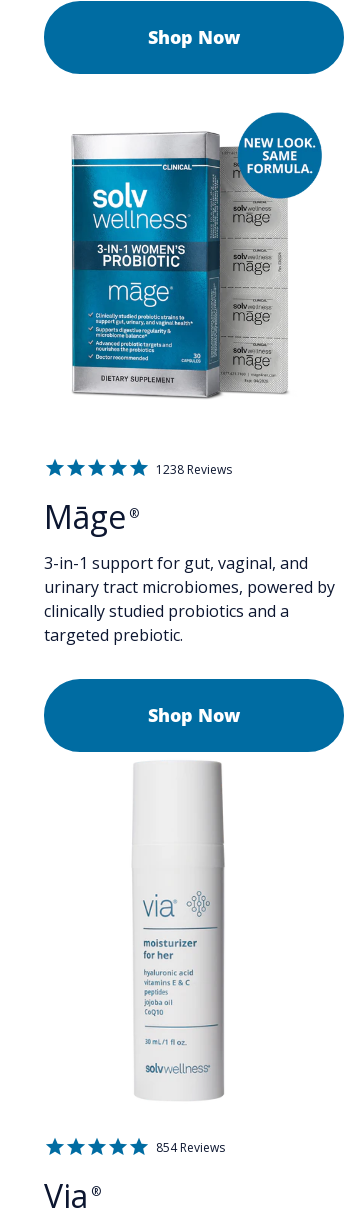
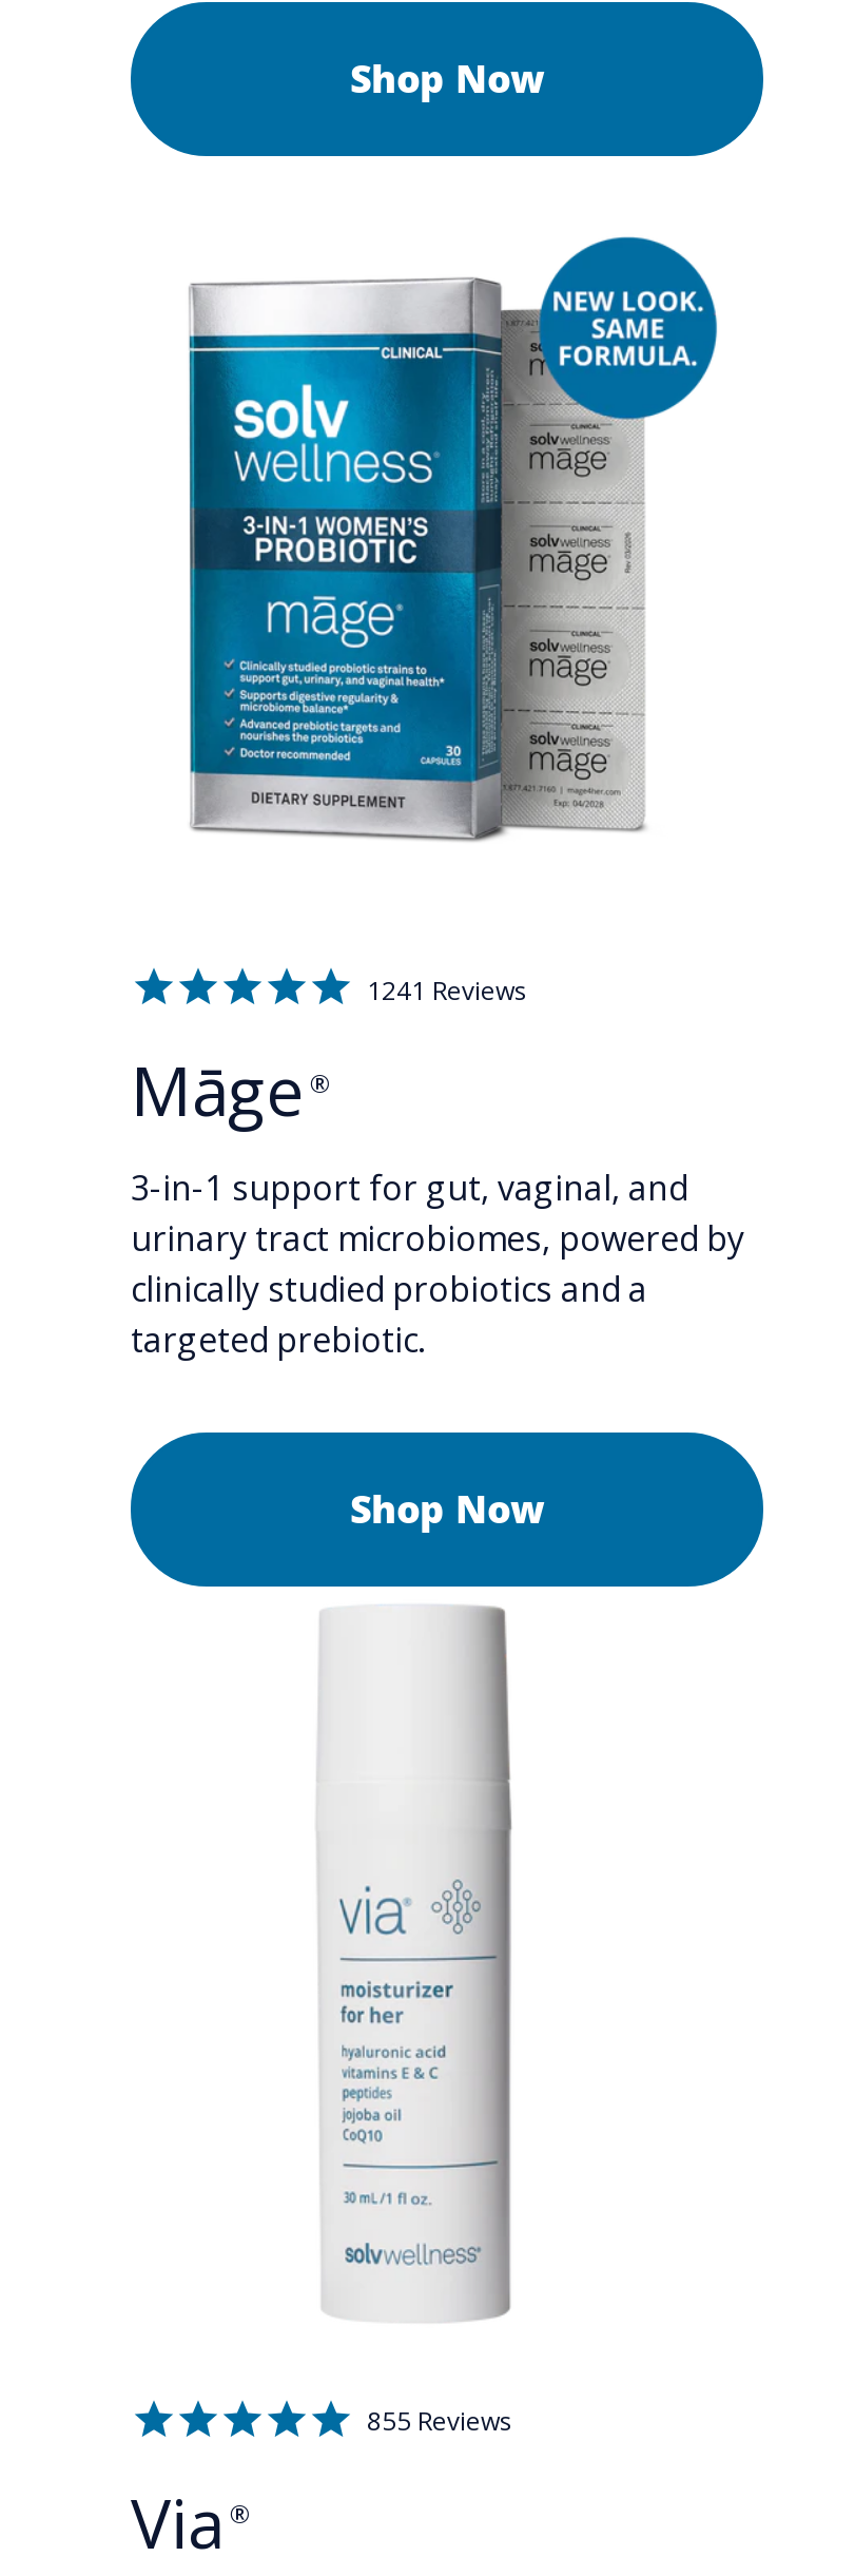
- 1238 Reviews
+ 1241 Reviews

- 854 Reviews
+ 855 Reviews
